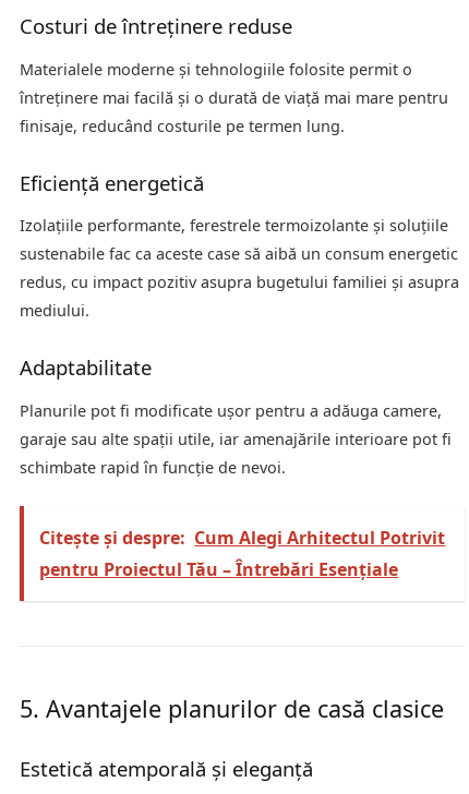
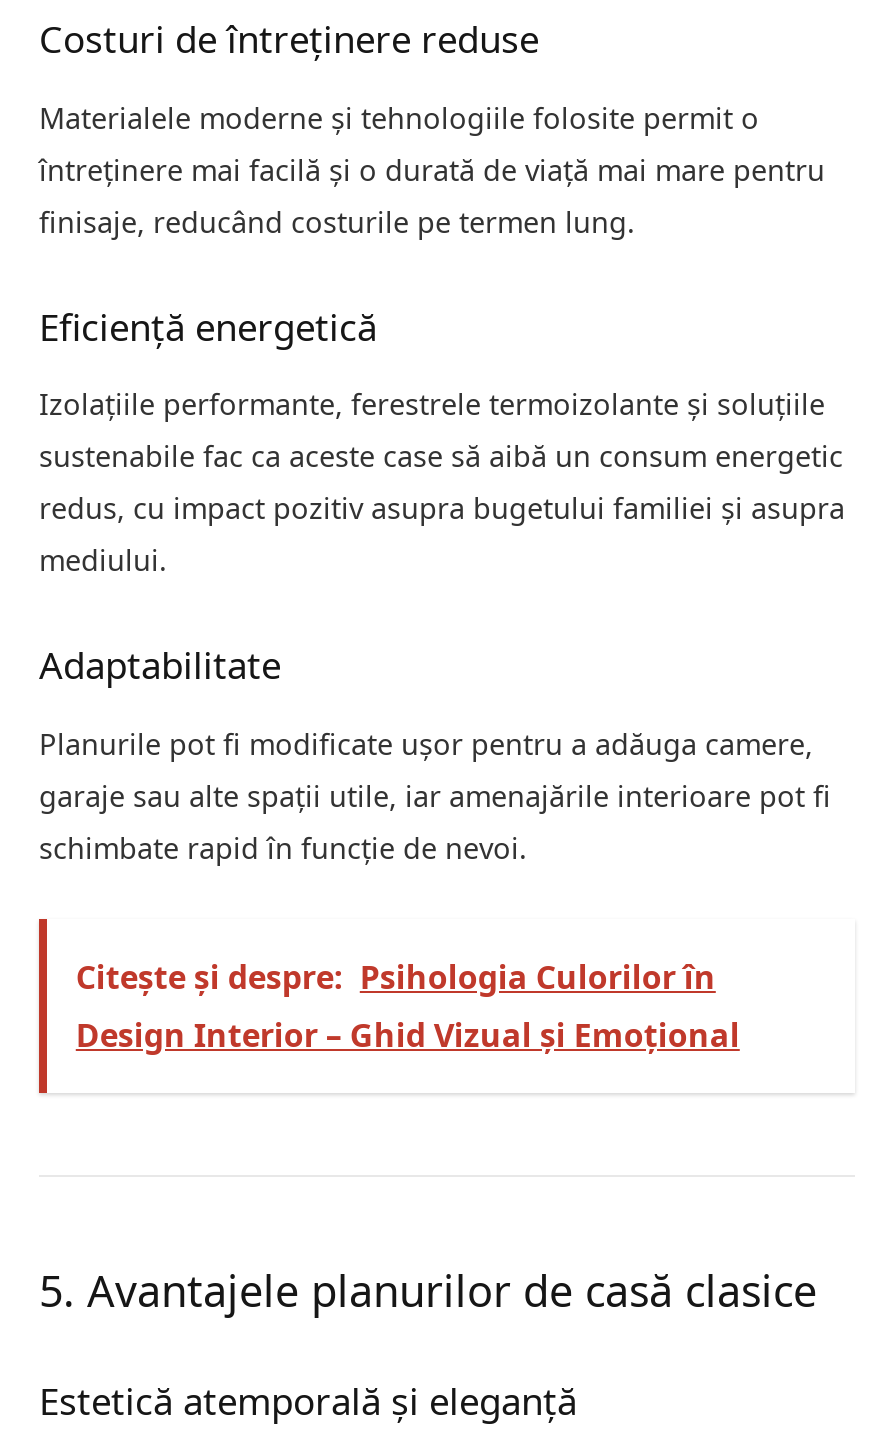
- Citește și despre: Cum Alegi Arhitectul Potrivit
- pentru Proiectul Tău – Întrebări Esențiale
+ Citește și despre: Psihologia Culorilor în
+ Design Interior – Ghid Vizual și Emoțional
